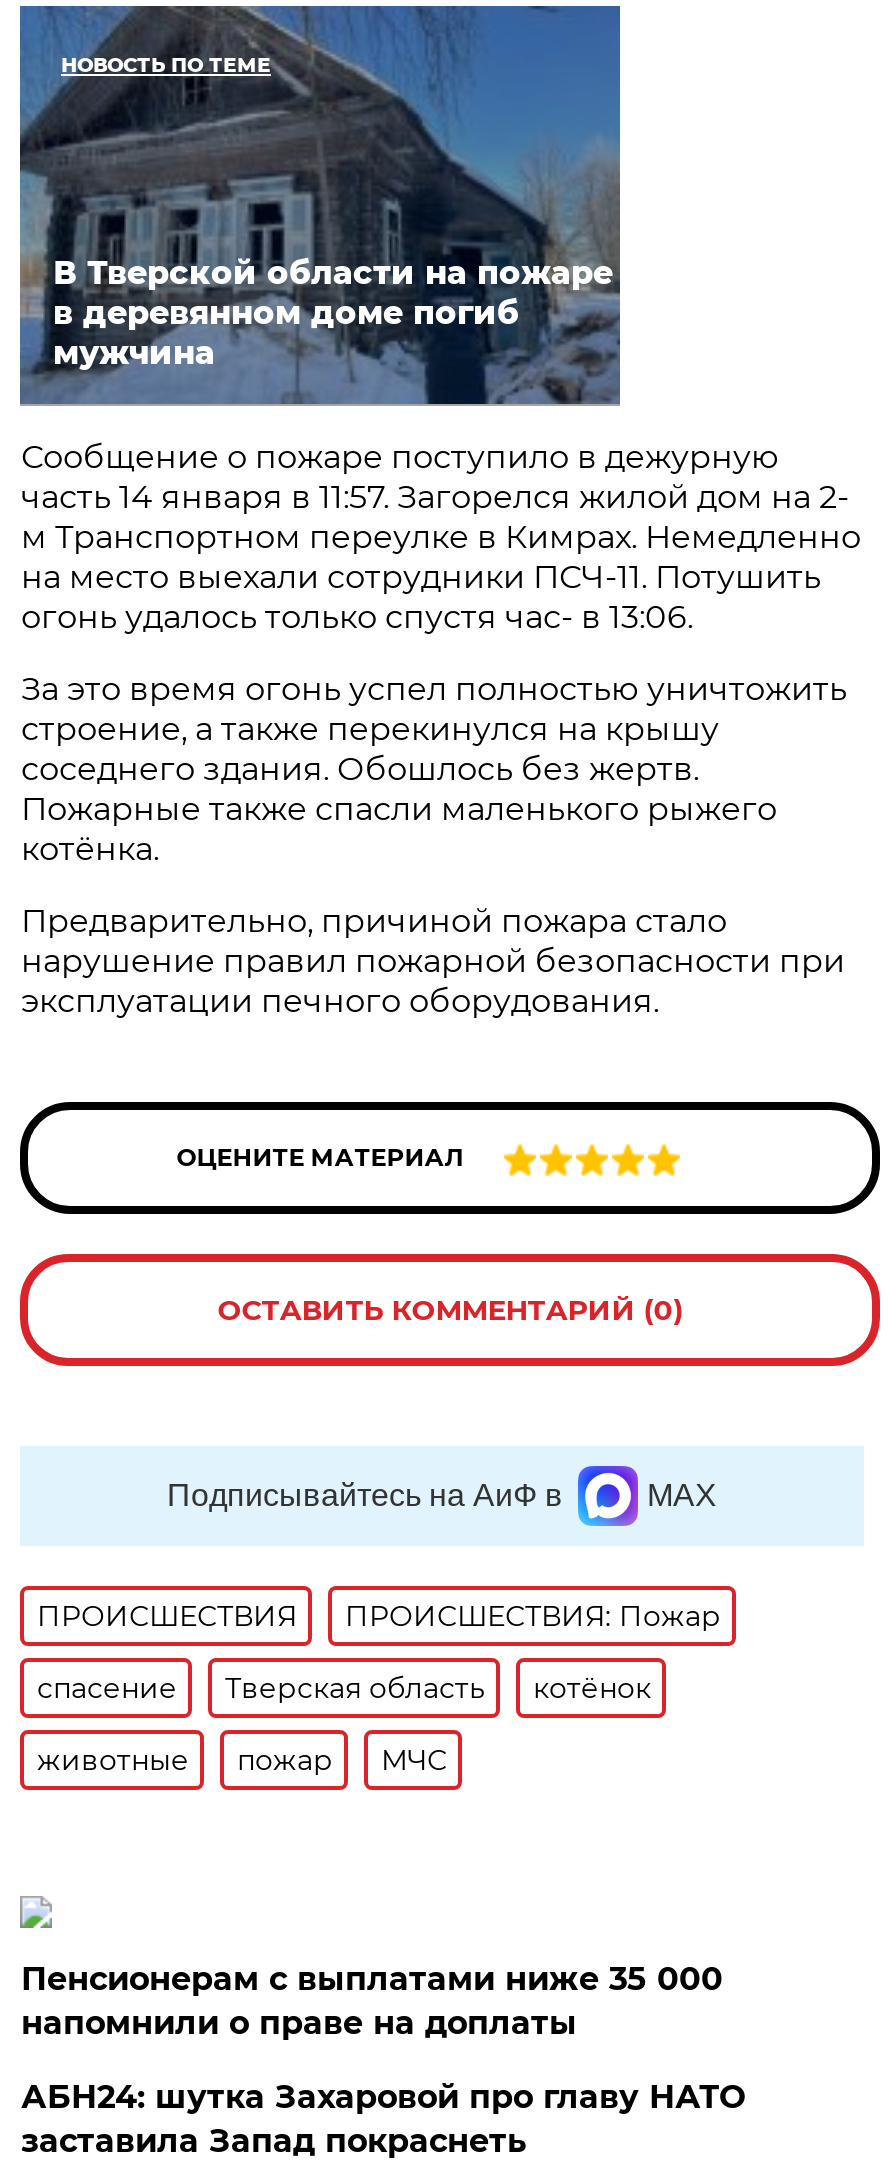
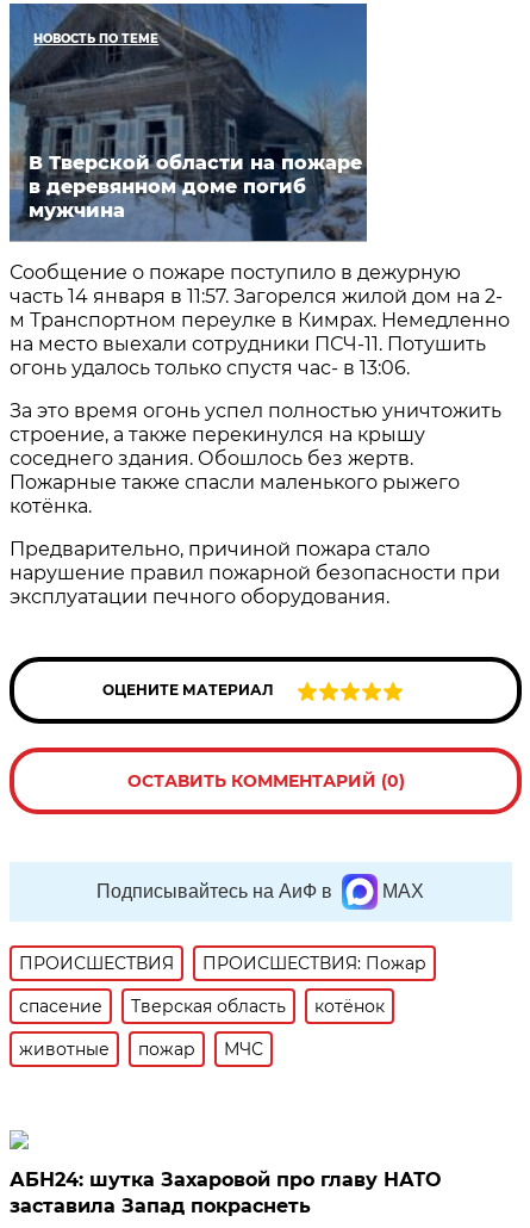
- Пенсионерам с выплатами ниже 35 000
- напомнили о праве на доплаты
